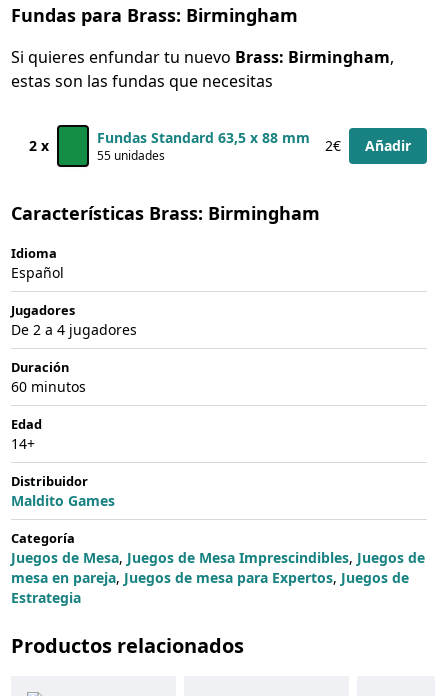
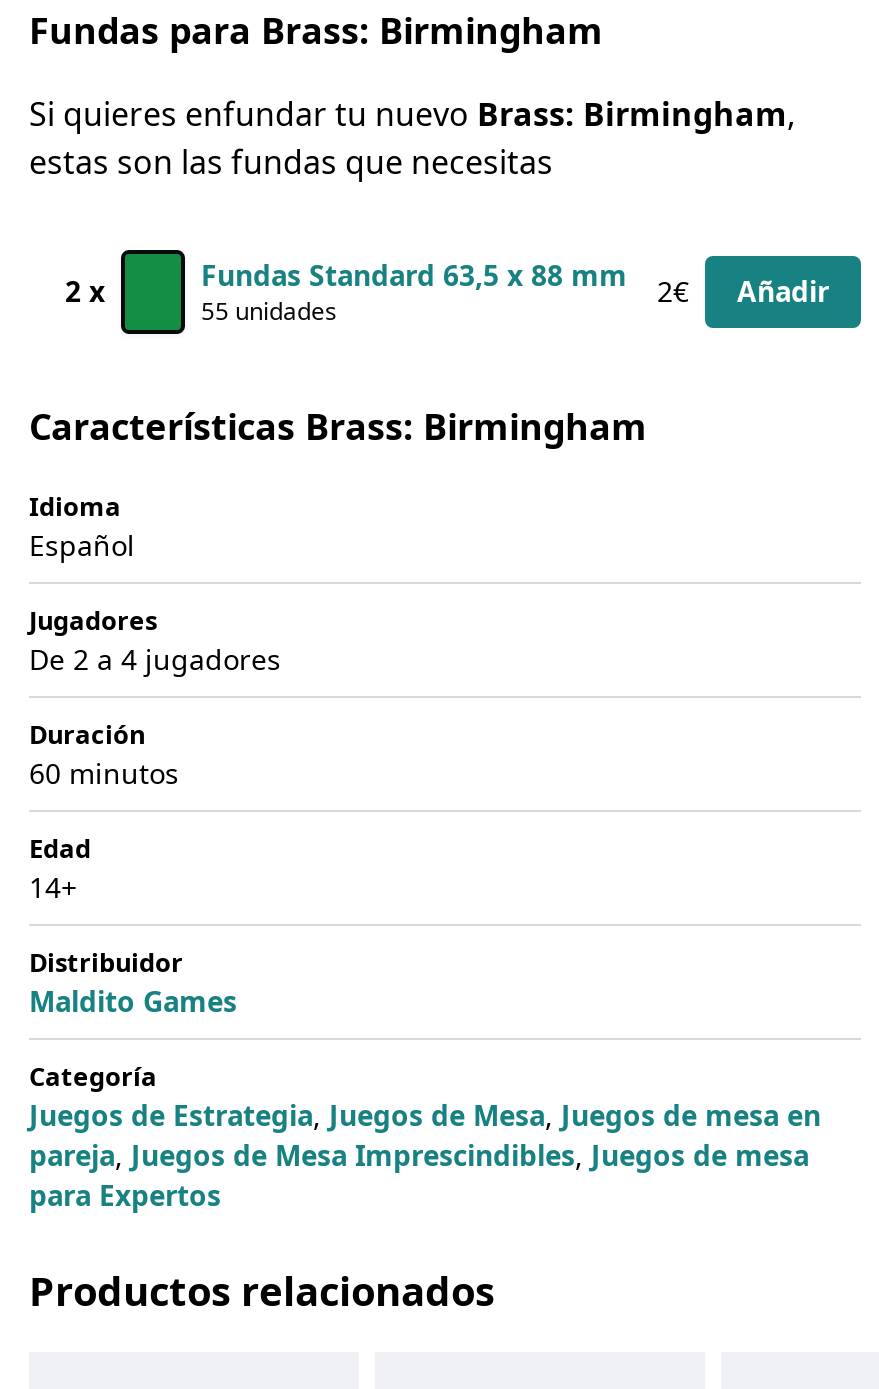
- Juegos de Mesa, Juegos de Mesa Imprescindibles, Juegos de
- mesa en pareja, Juegos de mesa para Expertos, Juegos de
- Estrategia
+ Juegos de Estrategia, Juegos de Mesa, Juegos de mesa en
+ pareja, Juegos de Mesa Imprescindibles, Juegos de mesa
+ para Expertos
